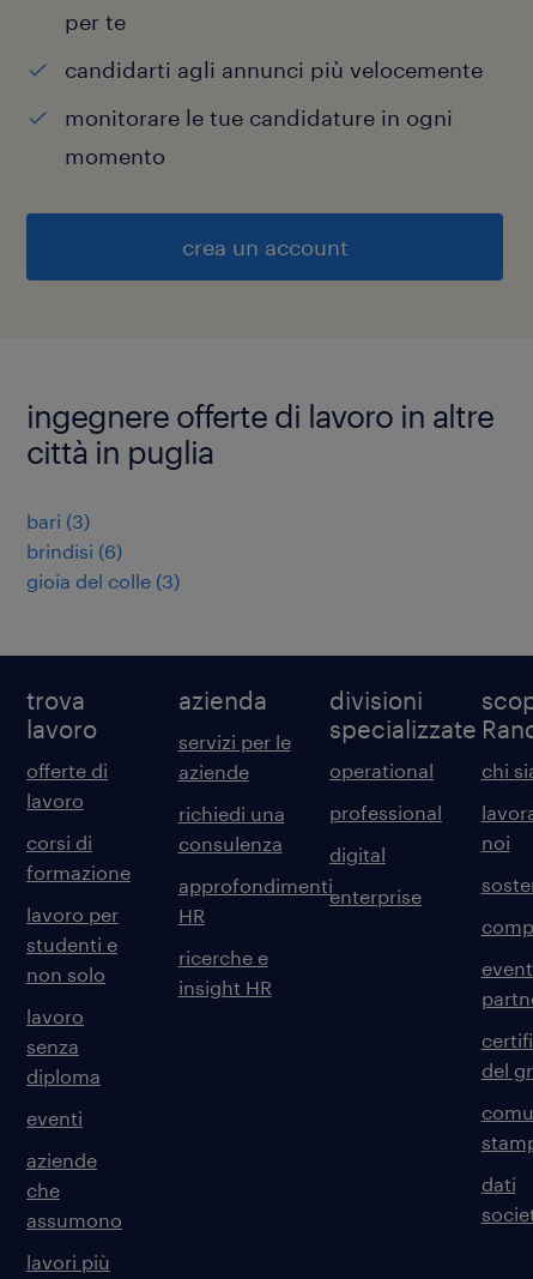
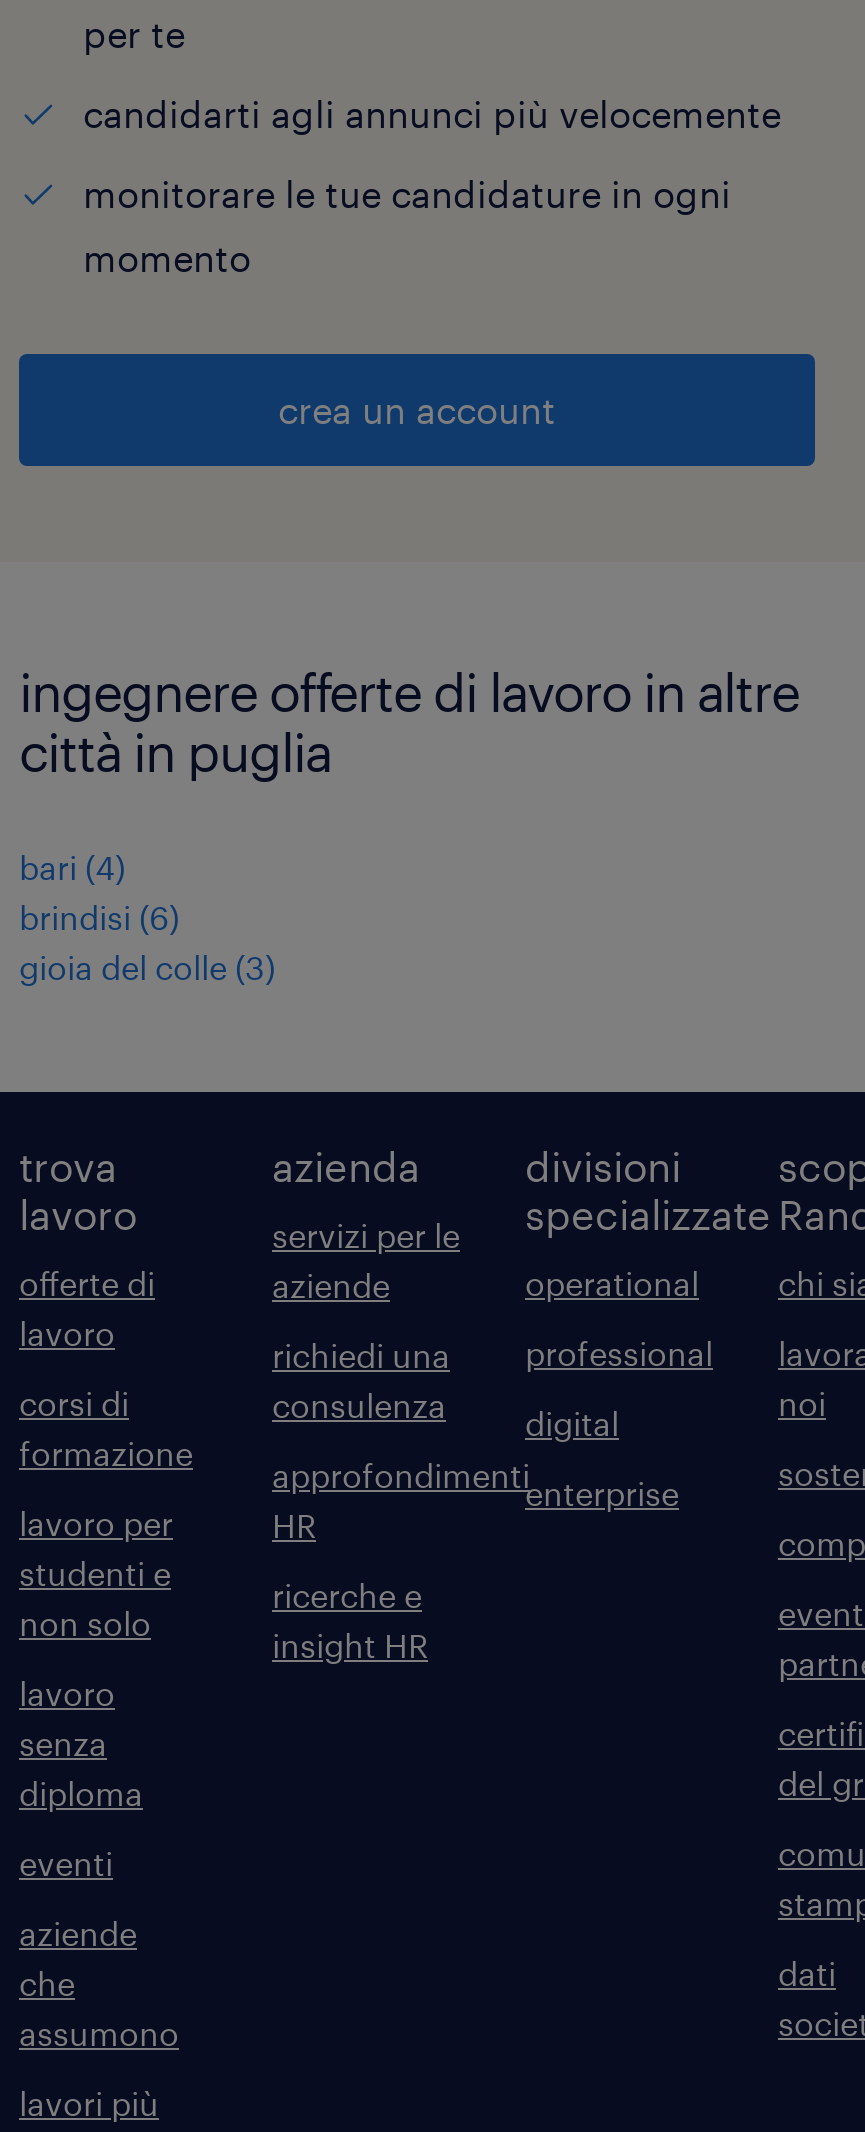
- bari (3)
+ bari (4)
